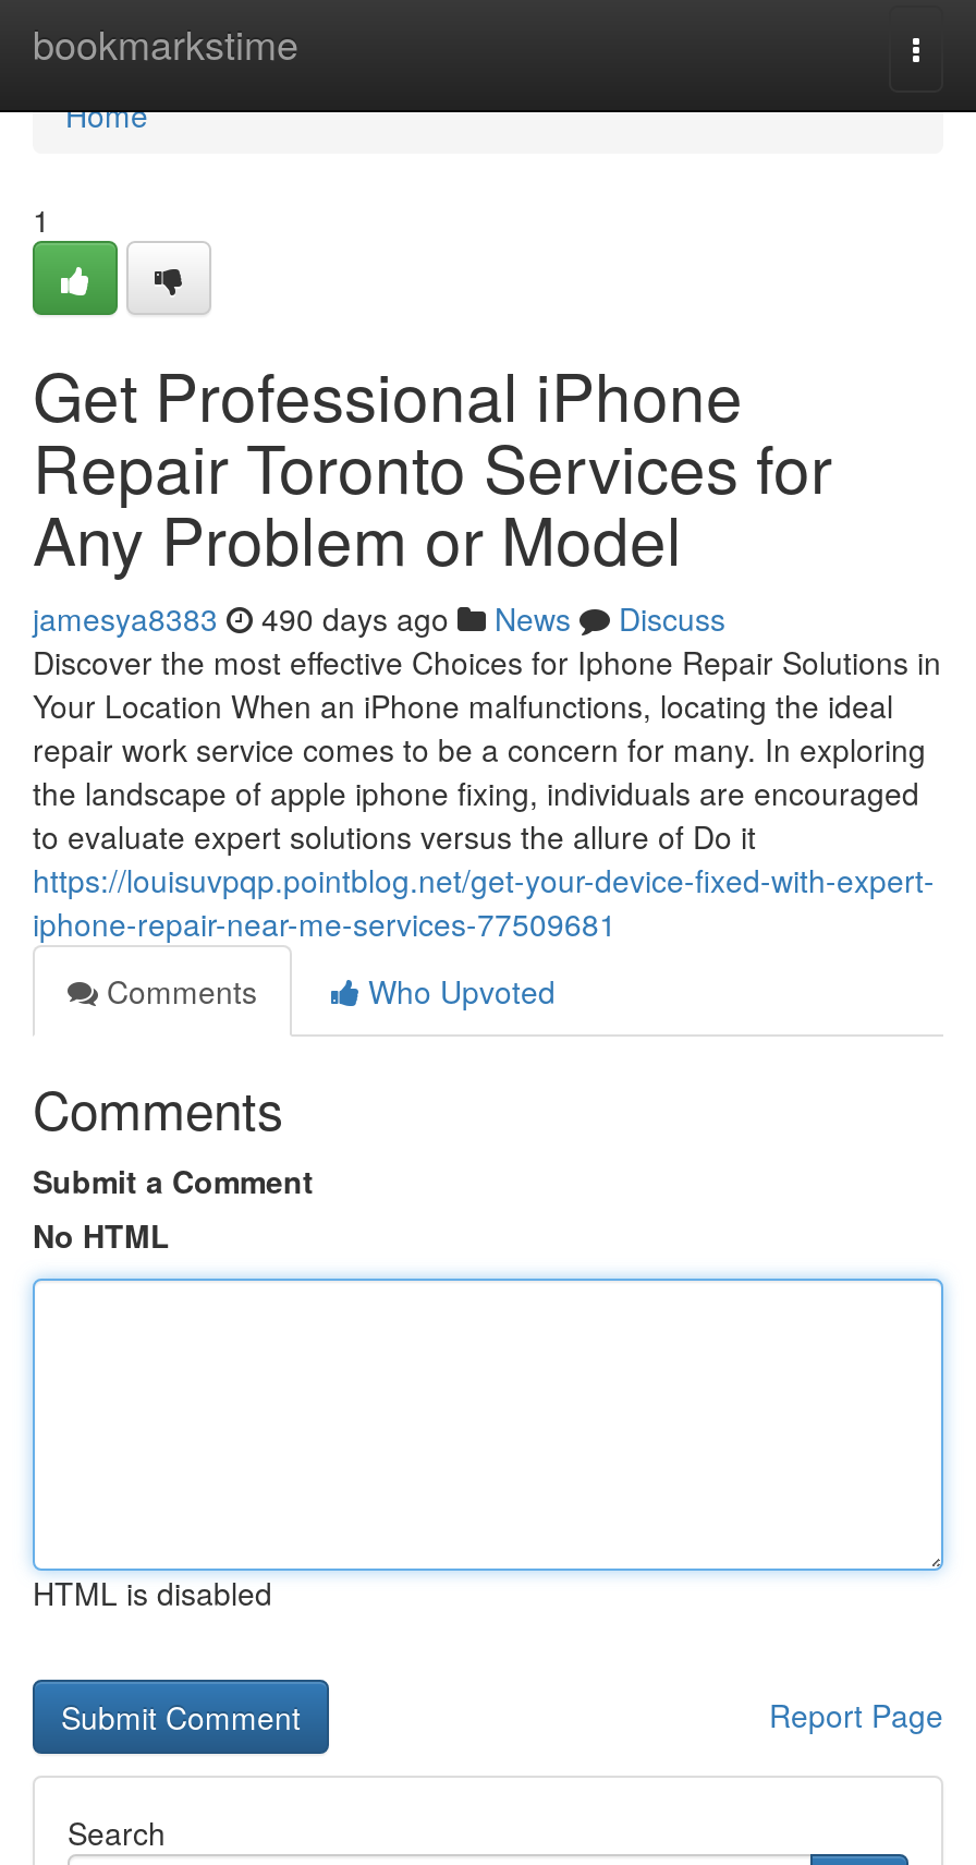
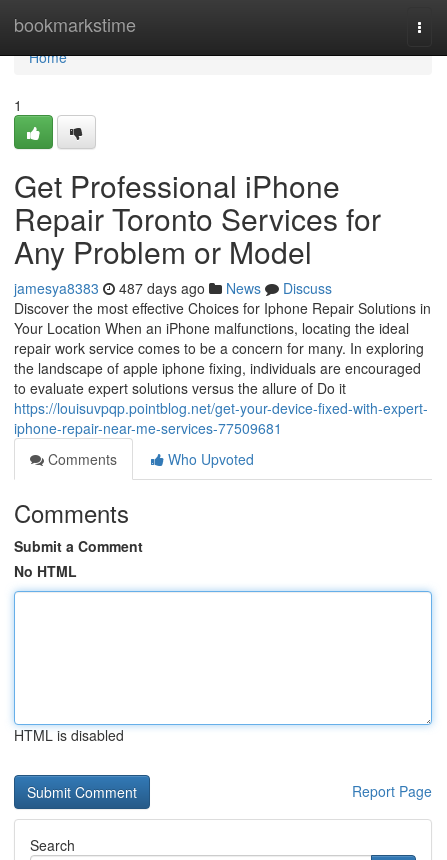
- jamesya8383 490 days ago News Discuss
+ jamesya8383 487 days ago News Discuss
